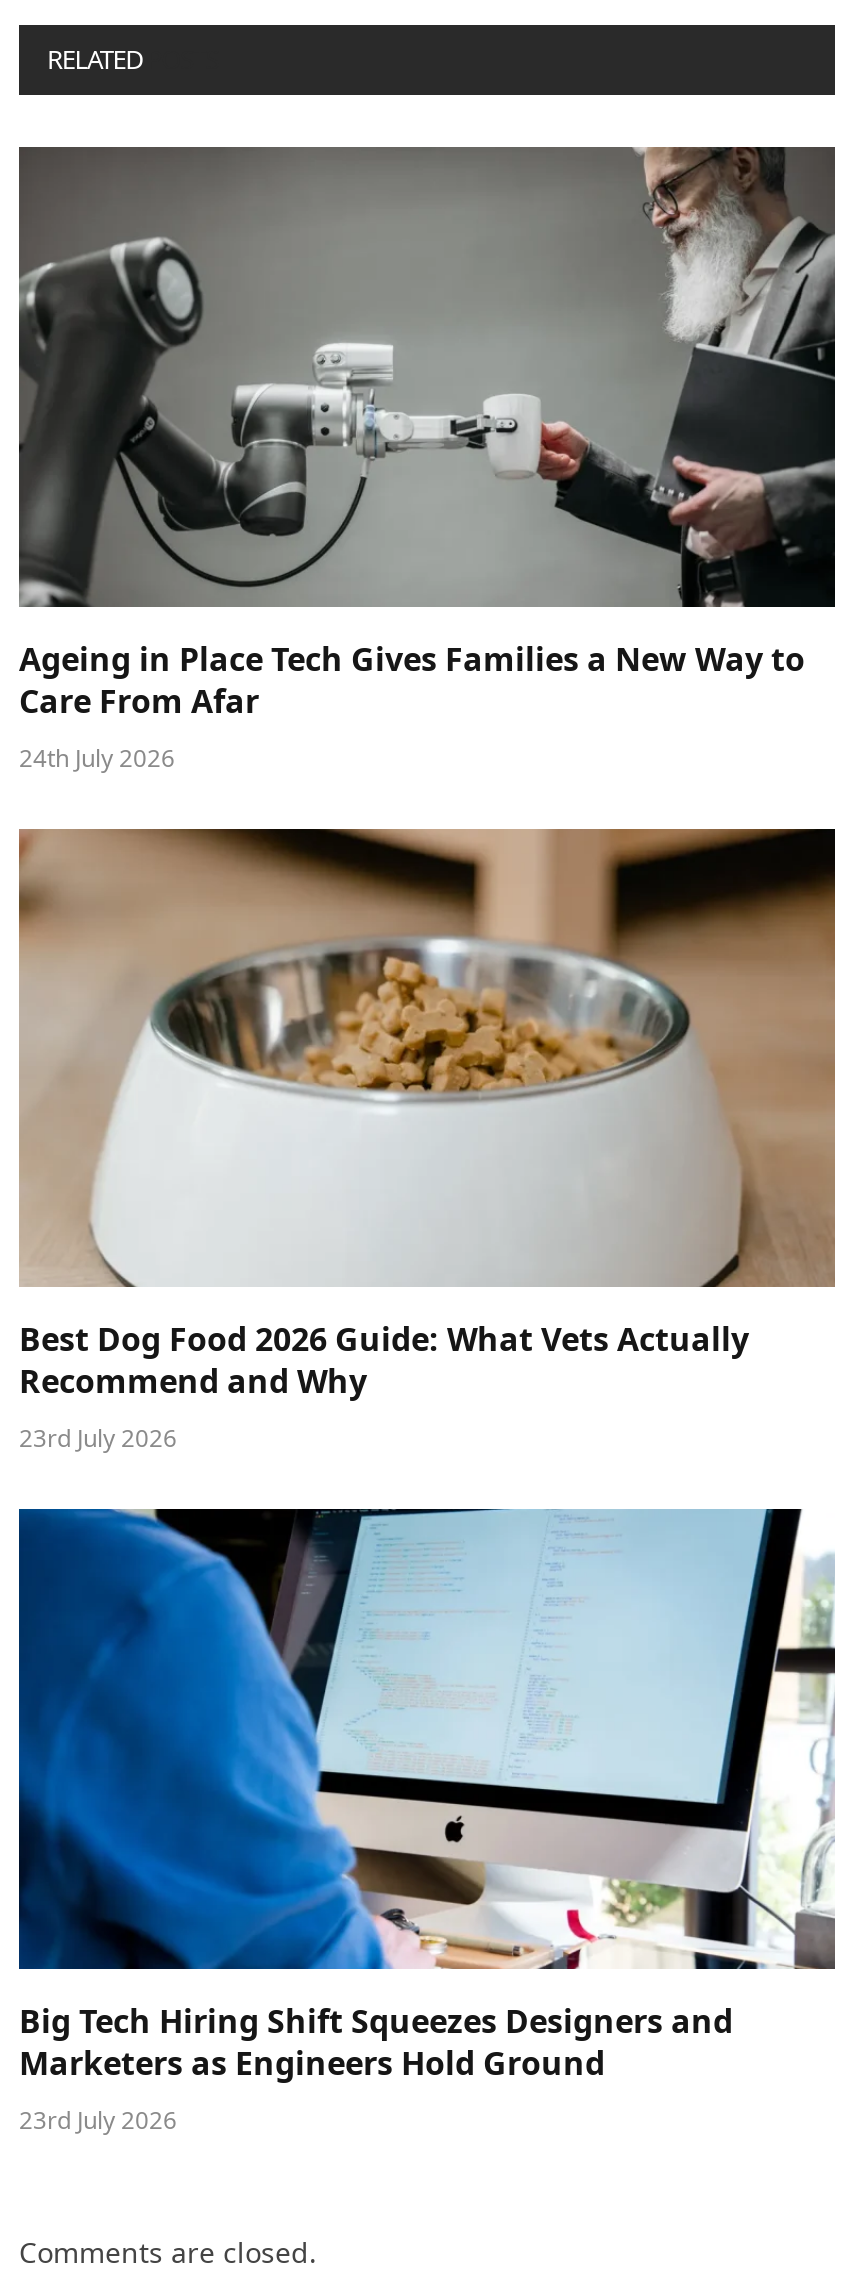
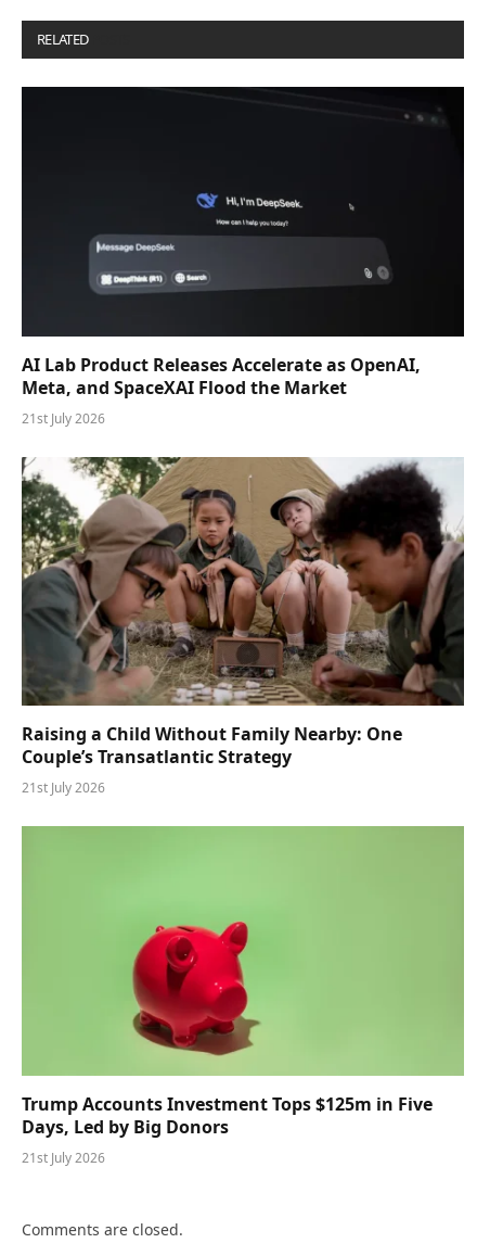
- [image]
- Ageing in Place Tech Gives Families a New Way to
- Care From Afar
- 24th July 2026
+ [image]
+ AI Lab Product Releases Accelerate as OpenAI,
+ Meta, and SpaceXAI Flood the Market
+ 21st July 2026

- [image]
- Best Dog Food 2026 Guide: What Vets Actually
- Recommend and Why
- 23rd July 2026
+ [image]
+ Raising a Child Without Family Nearby: One
+ Couple’s Transatlantic Strategy
+ 21st July 2026

- [image]
- Big Tech Hiring Shift Squeezes Designers and
- Marketers as Engineers Hold Ground
- 23rd July 2026
+ [image]
+ Trump Accounts Investment Tops $125m in Five
+ Days, Led by Big Donors
+ 21st July 2026
